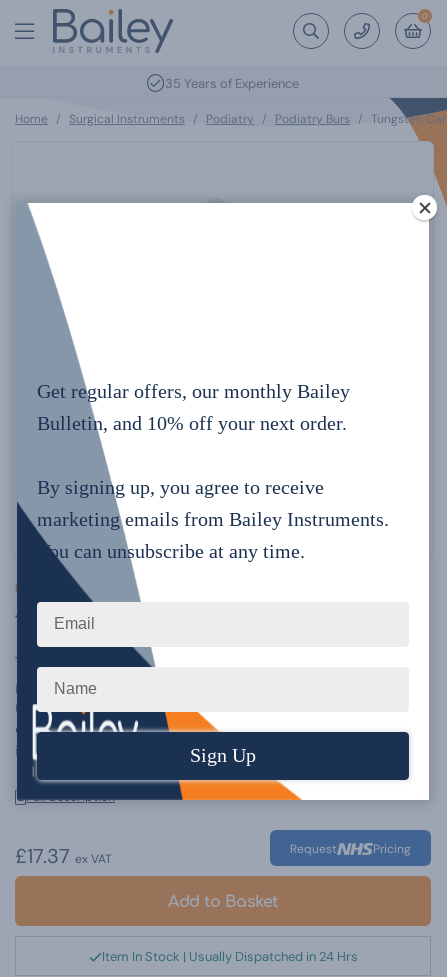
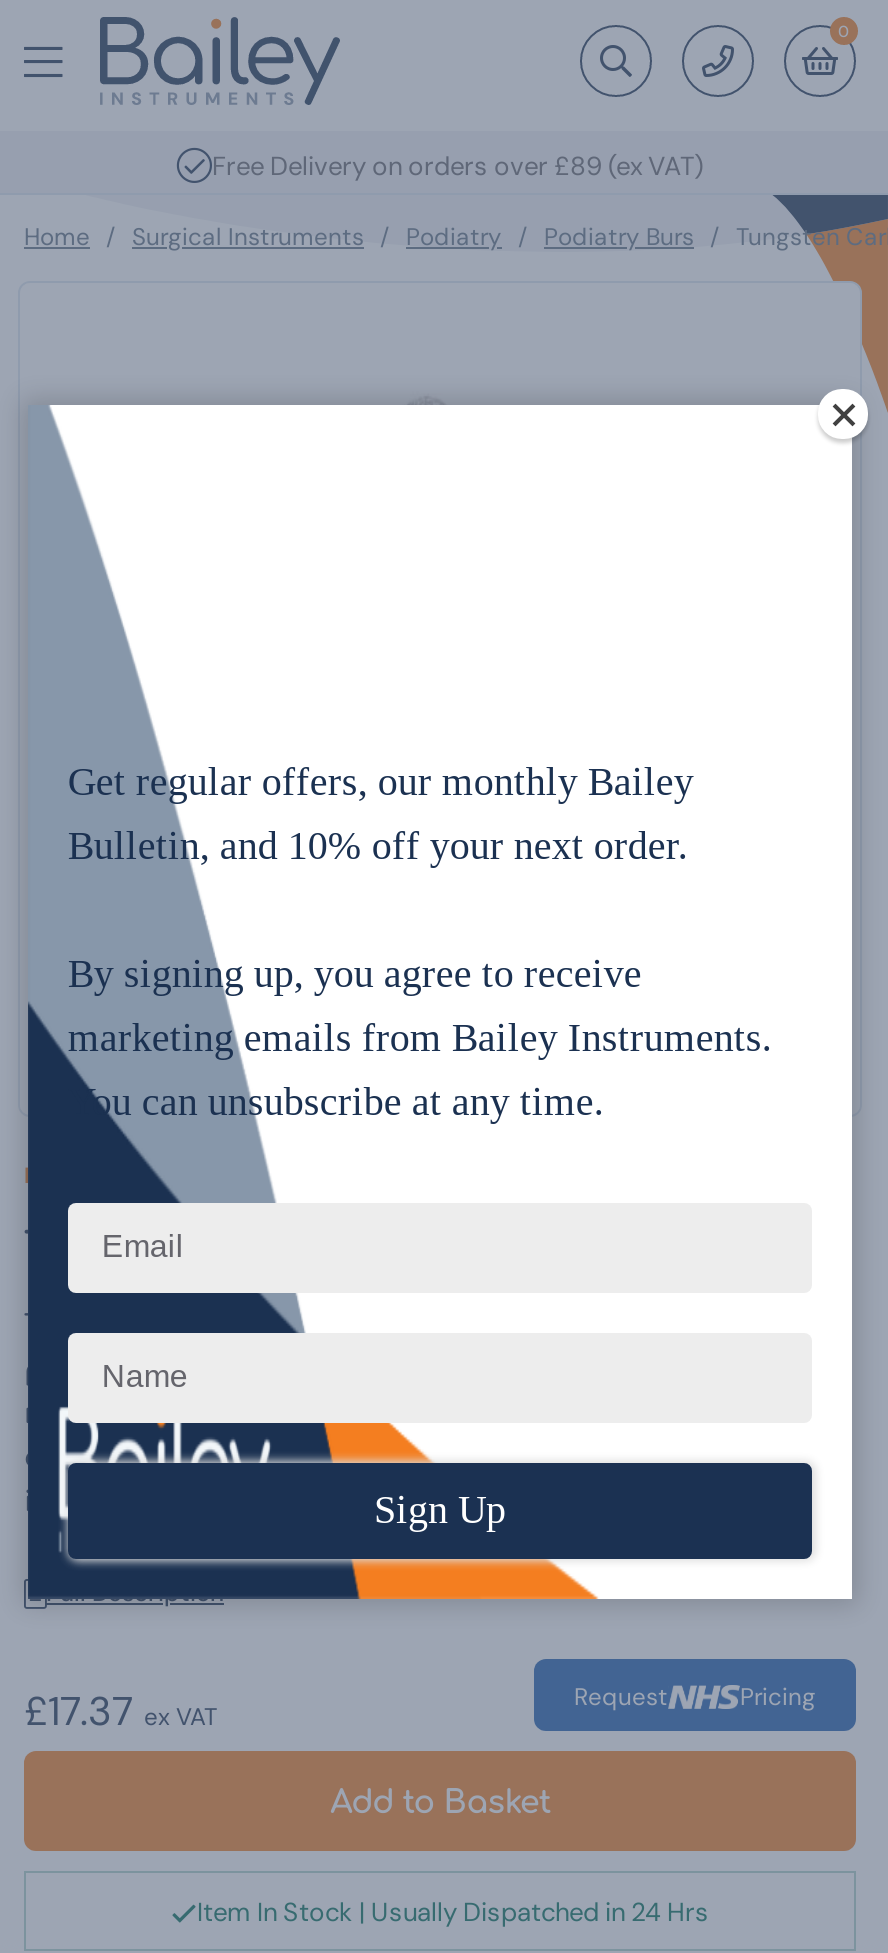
- 35 Years of Experience
+ Free Delivery on orders over £89 (ex VAT)
